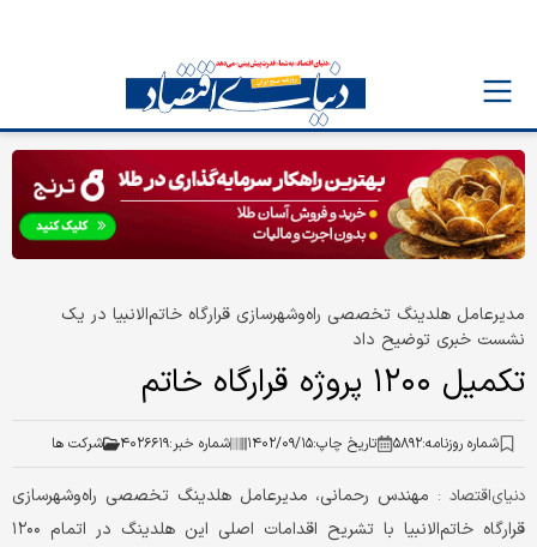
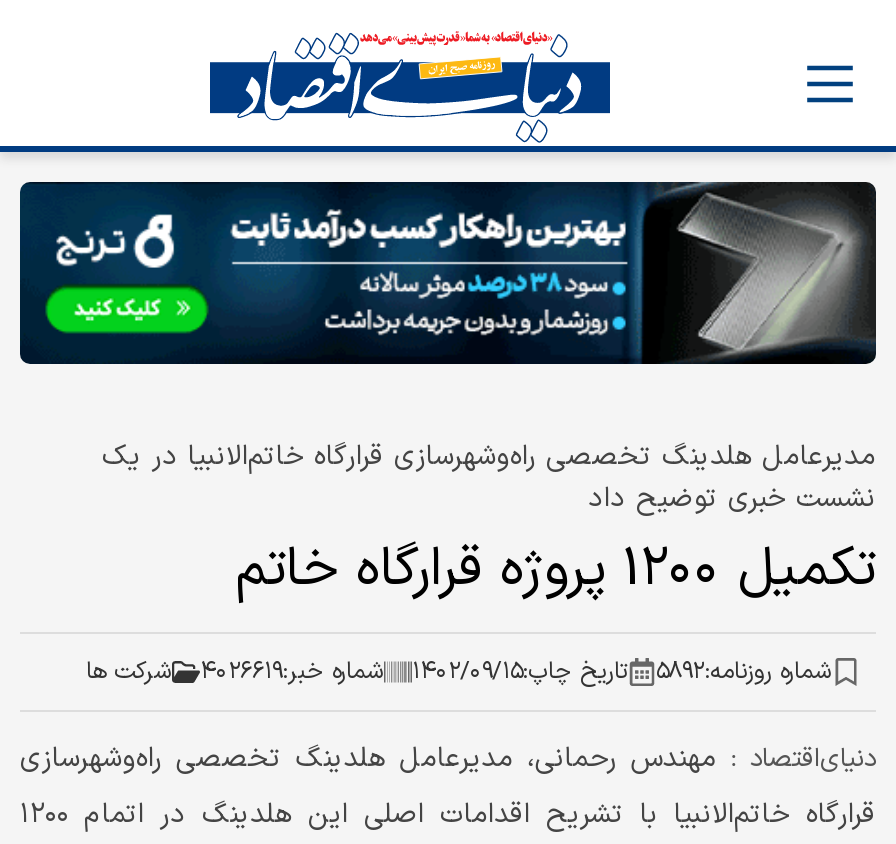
- [image]
+ [image]
